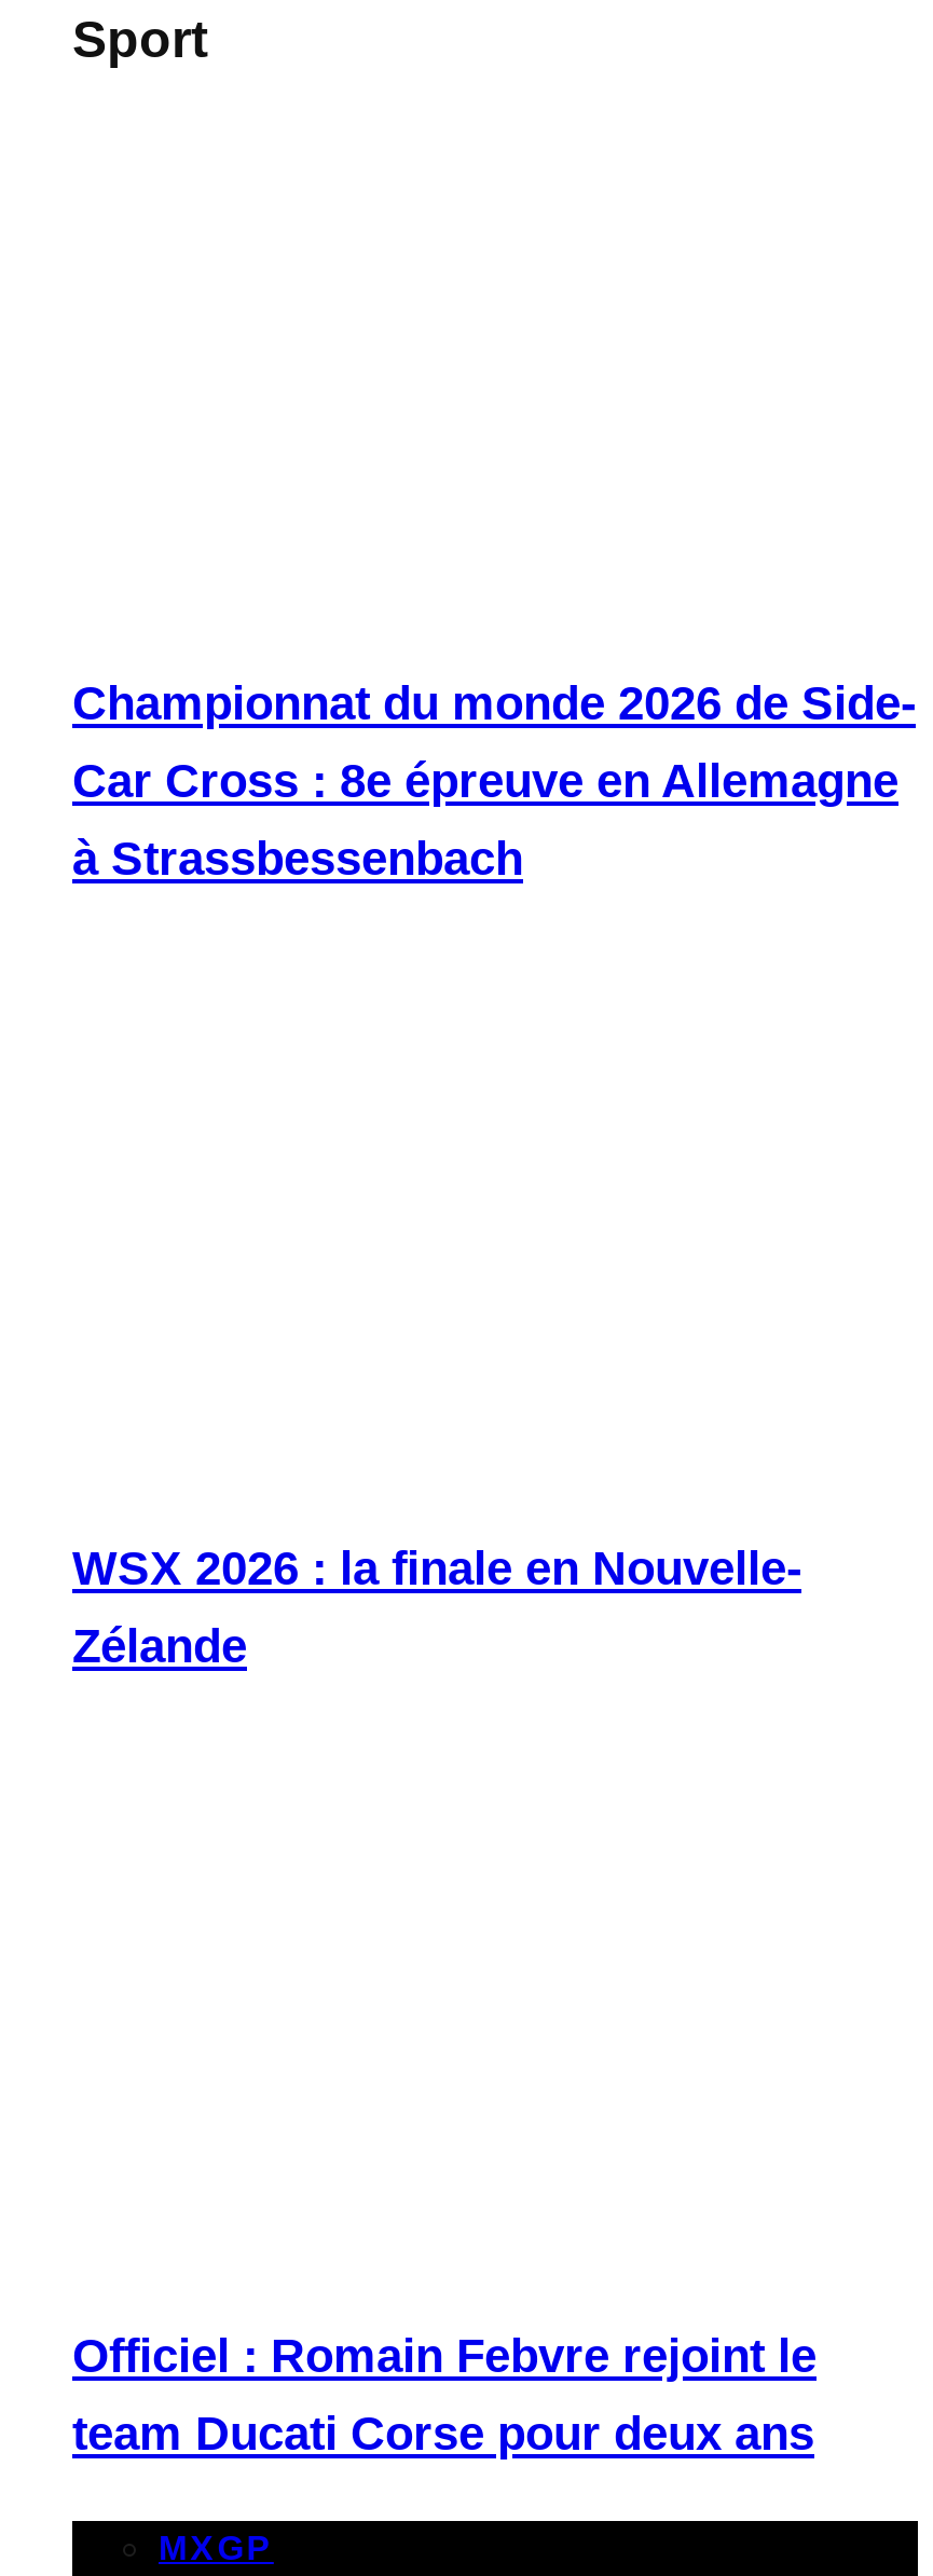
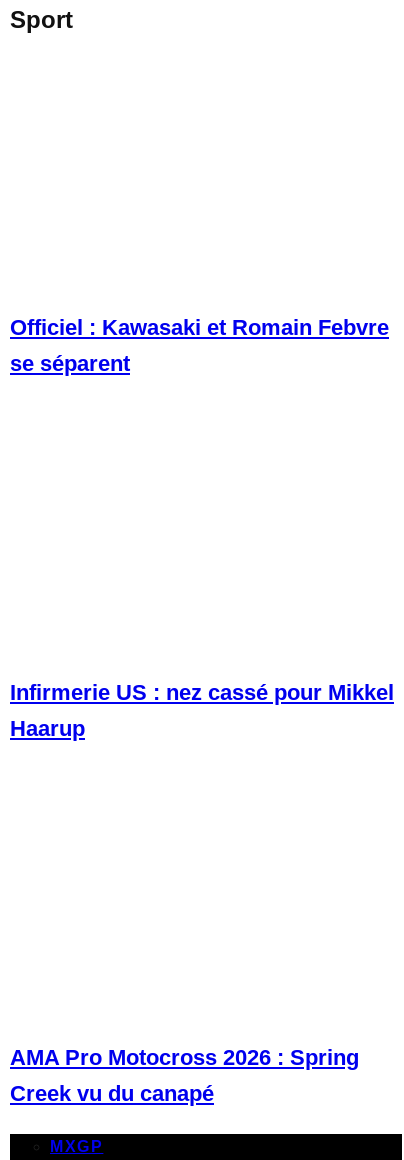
- Championnat du monde 2026 de Side-
- Car Cross : 8e épreuve en Allemagne
- à Strassbessenbach
+ Officiel : Kawasaki et Romain Febvre
+ se séparent

- WSX 2026 : la finale en Nouvelle-
- Zélande
+ Infirmerie US : nez cassé pour Mikkel
+ Haarup

- Officiel : Romain Febvre rejoint le
- team Ducati Corse pour deux ans
+ AMA Pro Motocross 2026 : Spring
+ Creek vu du canapé
